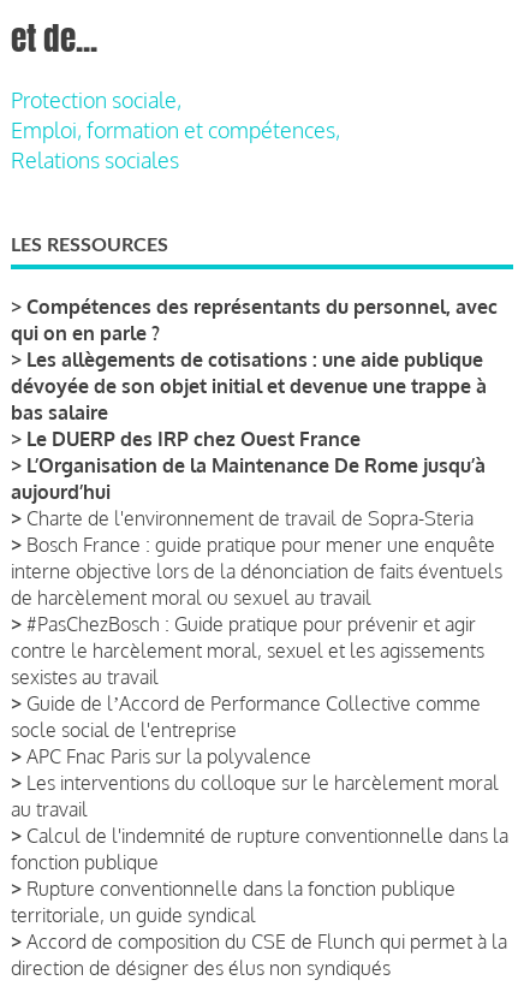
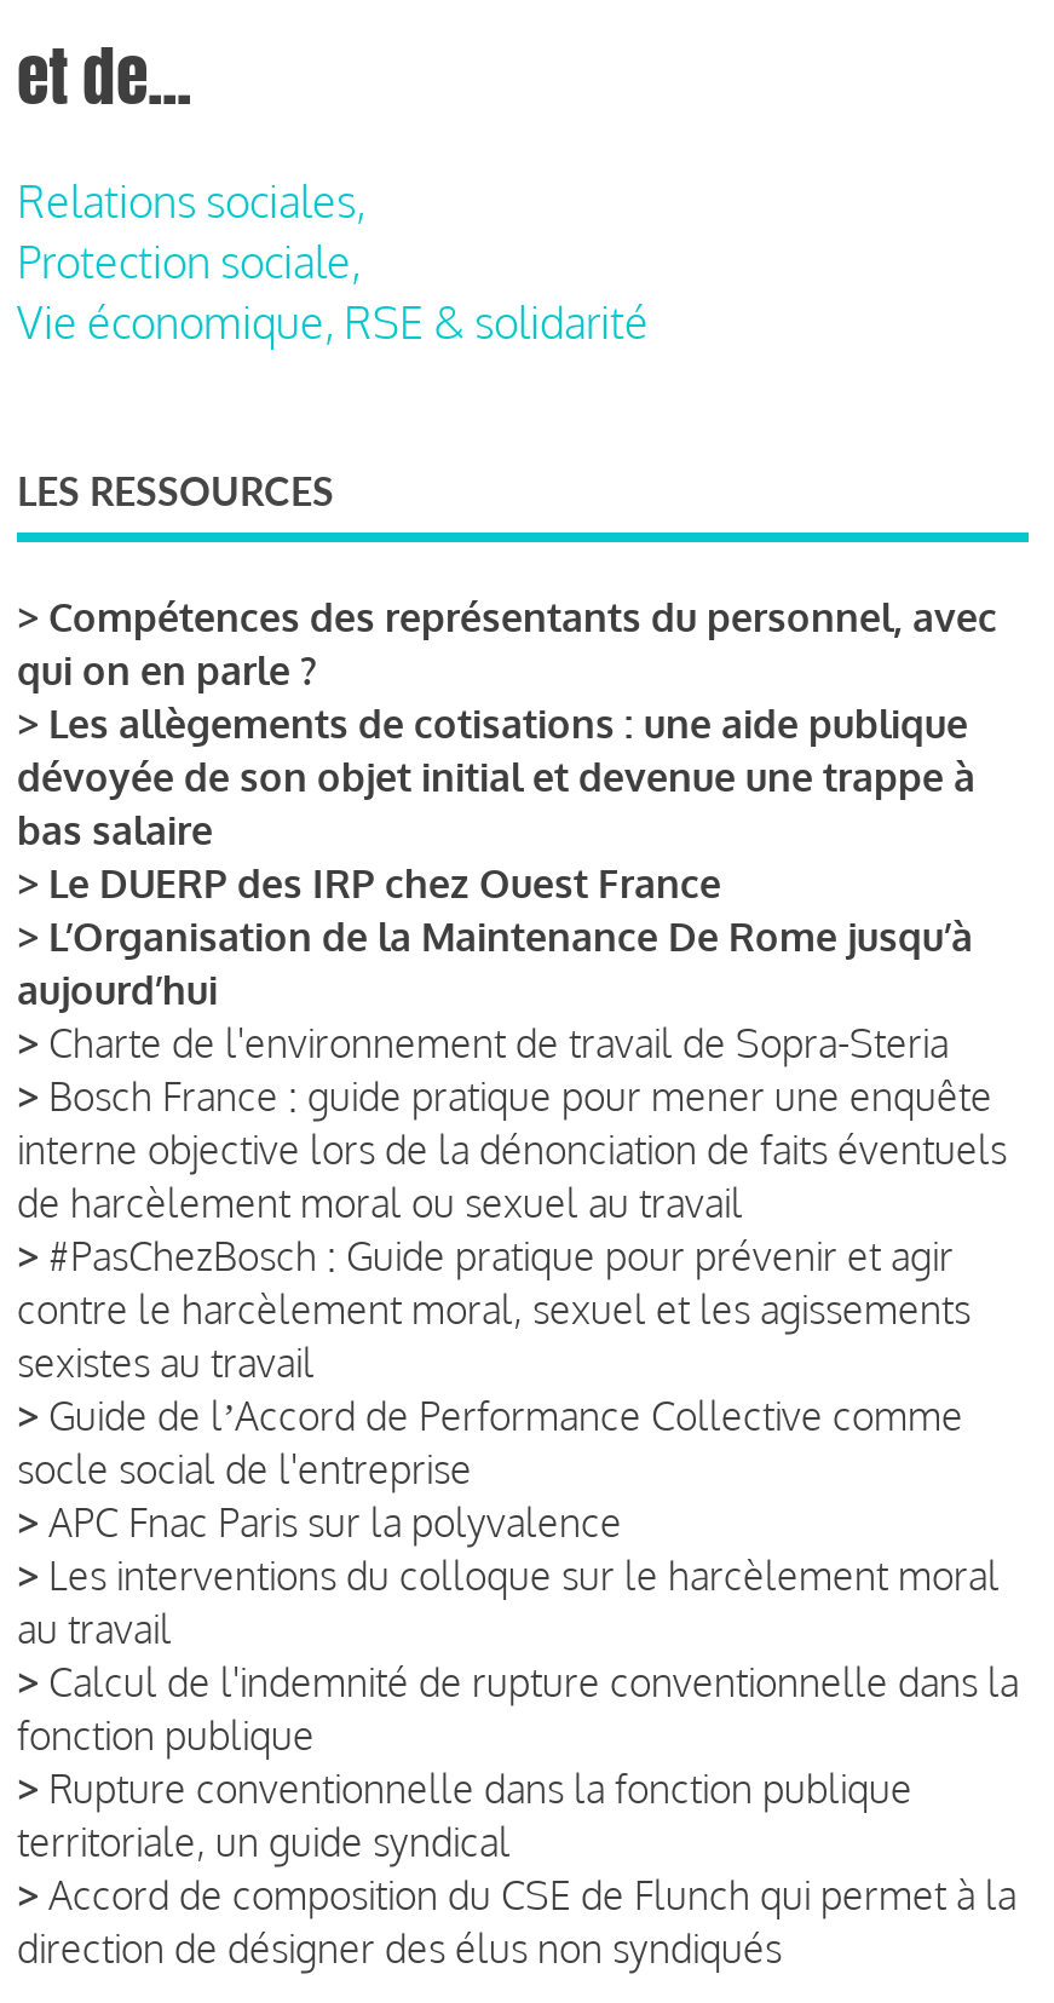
+ Relations sociales,

moved down: Protection sociale,

- Emploi, formation et compétences,
- Relations sociales
+ Vie économique, RSE & solidarité
